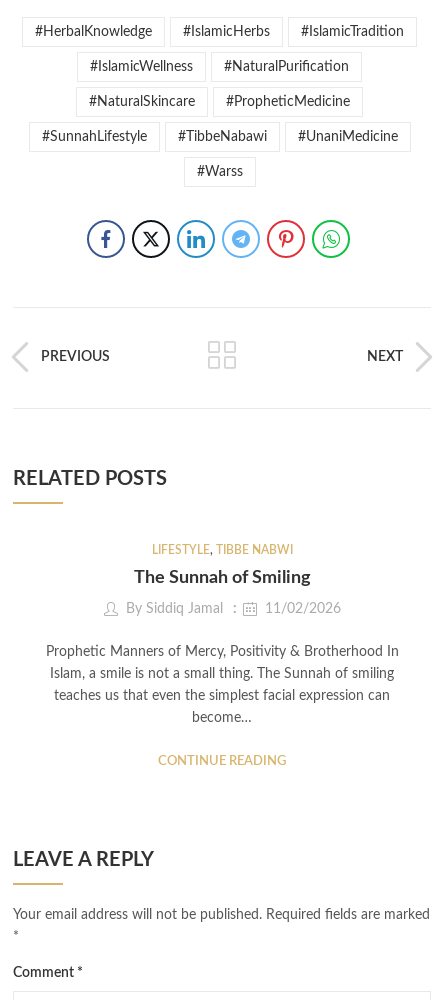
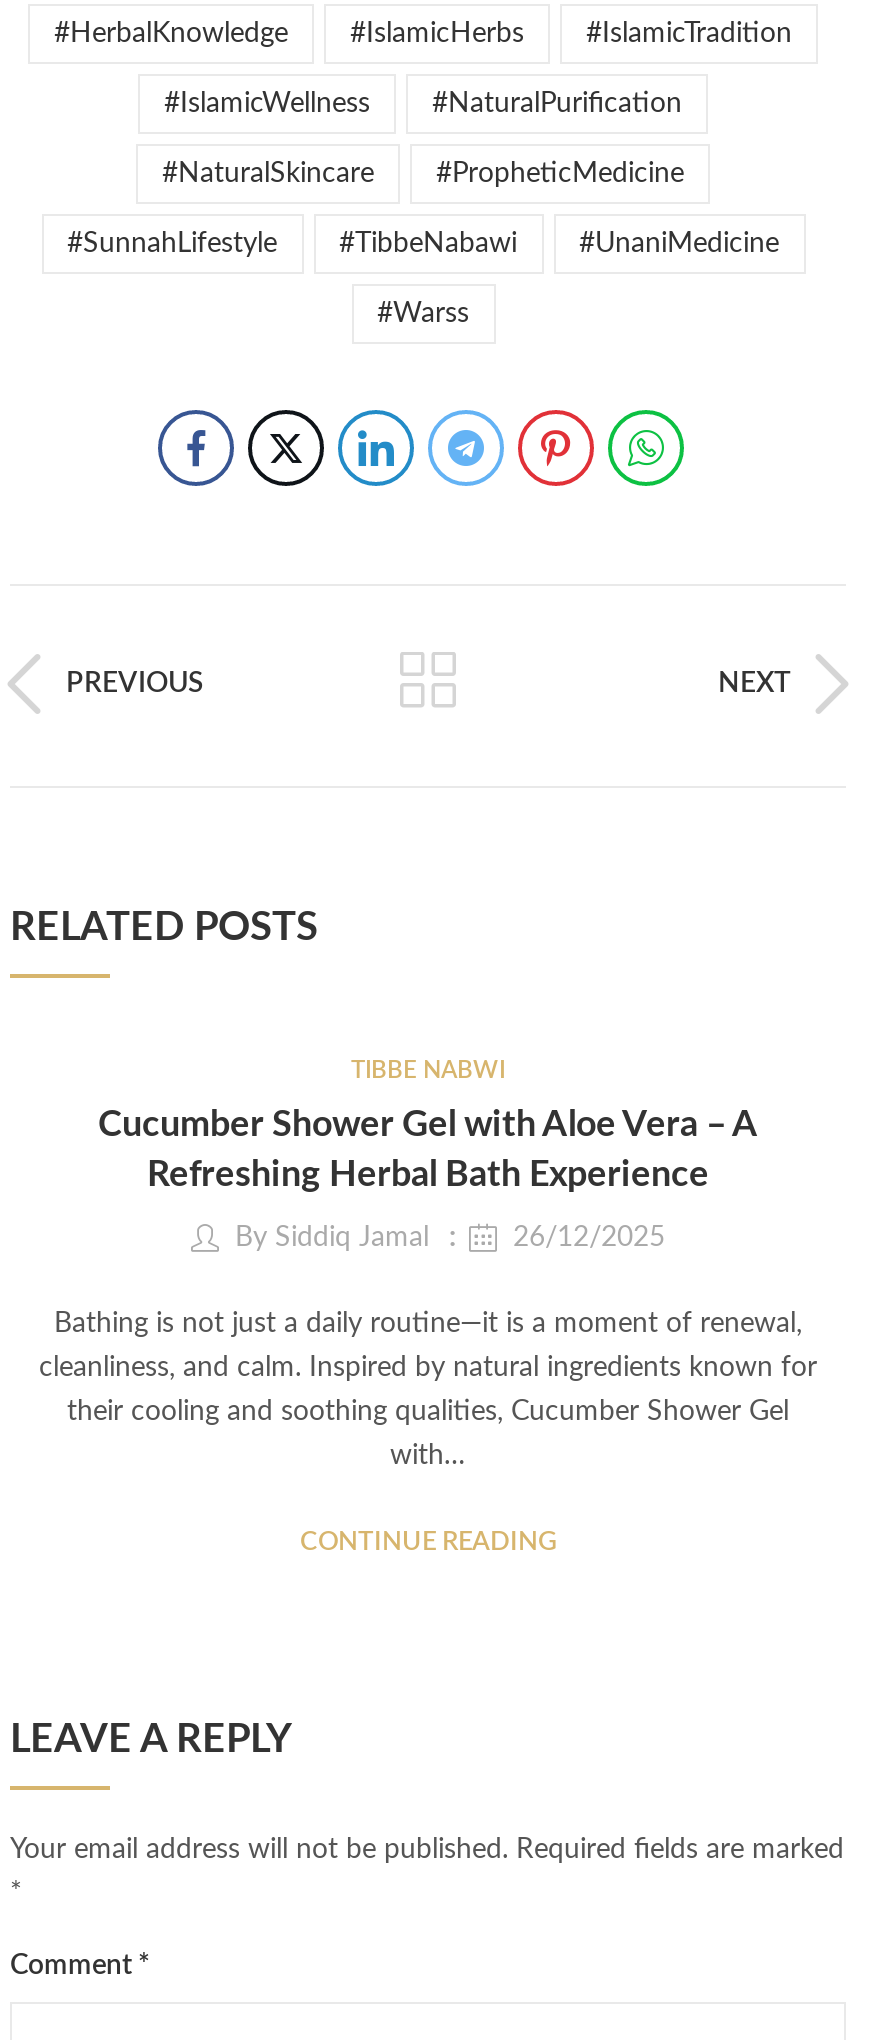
- LIFESTYLE, TIBBE NABWI
+ TIBBE NABWI

- The Sunnah of Smiling
+ Cucumber Shower Gel with Aloe Vera – A
+ Refreshing Herbal Bath Experience

- 11/02/2026
+ 26/12/2025

- Prophetic Manners of Mercy, Positivity & Brotherhood In
+ Bathing is not just a daily routine—it is a moment of renewal,

- Islam, a smile is not a small thing. The Sunnah of smiling
+ cleanliness, and calm. Inspired by natural ingredients known for

- teaches us that even the simplest facial expression can
+ their cooling and soothing qualities, Cucumber Shower Gel

- become…
+ with…
